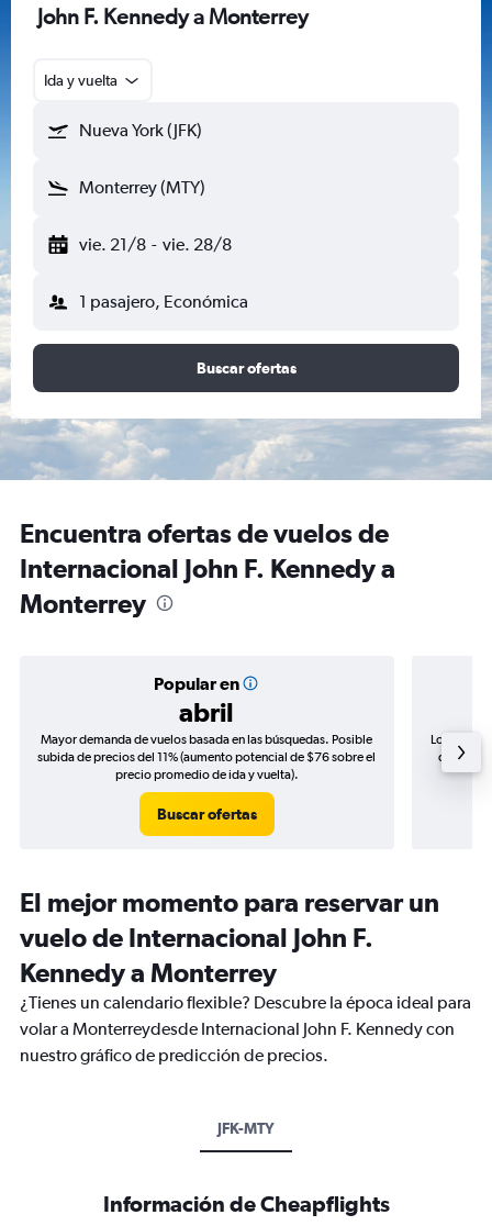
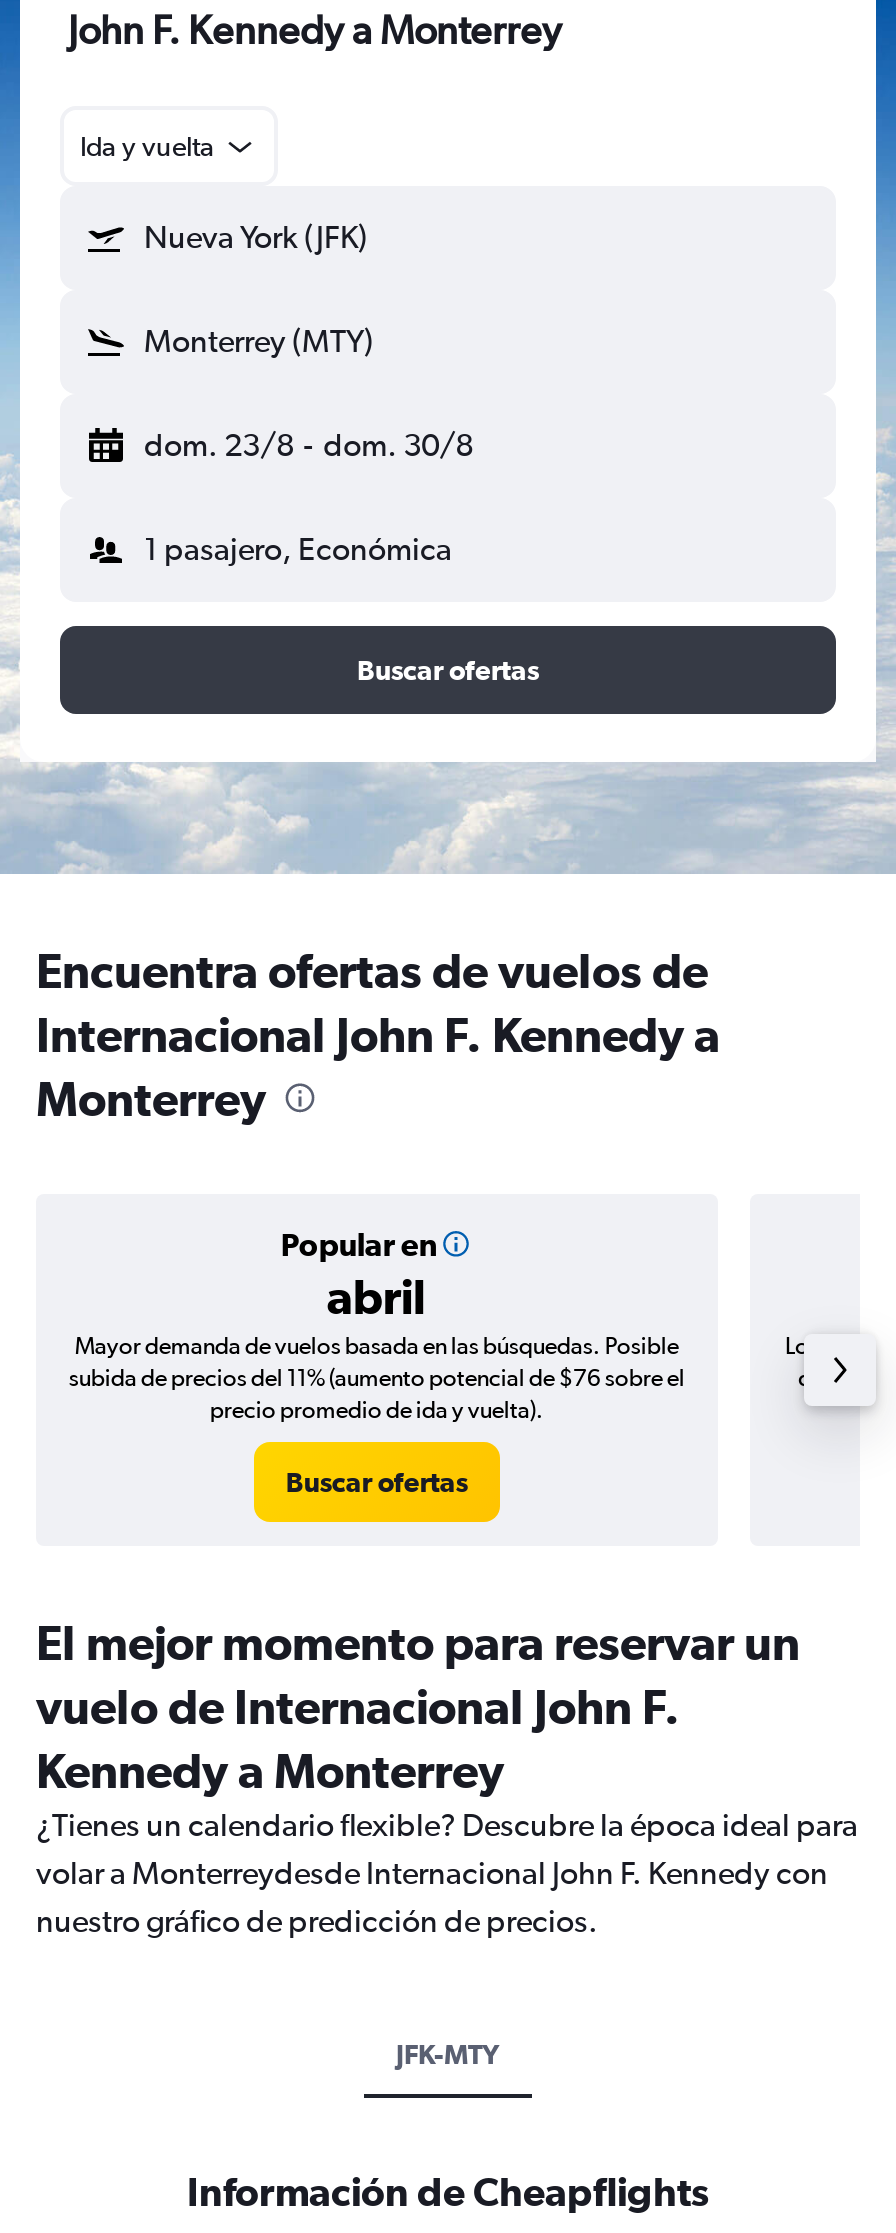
- vie. 21/8 - vie. 28/8
+ dom. 23/8 - dom. 30/8
